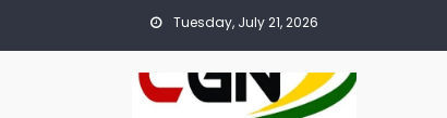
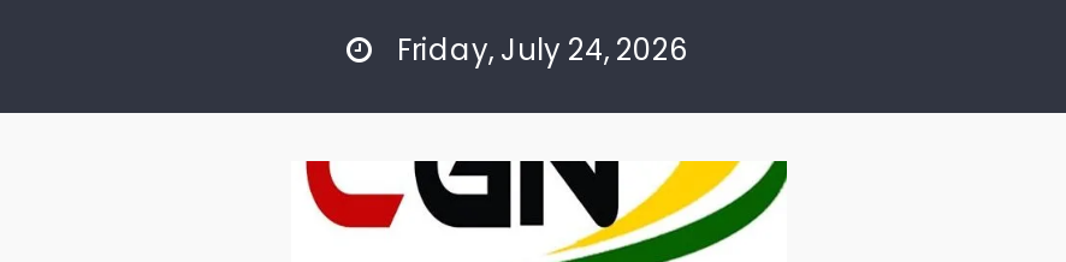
- Tuesday, July 21, 2026
+ Friday, July 24, 2026
